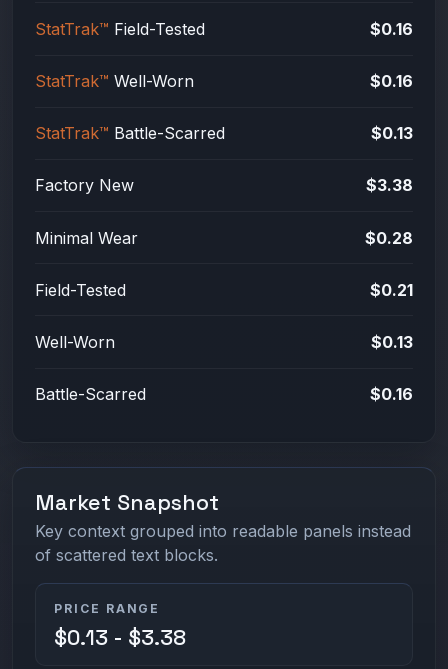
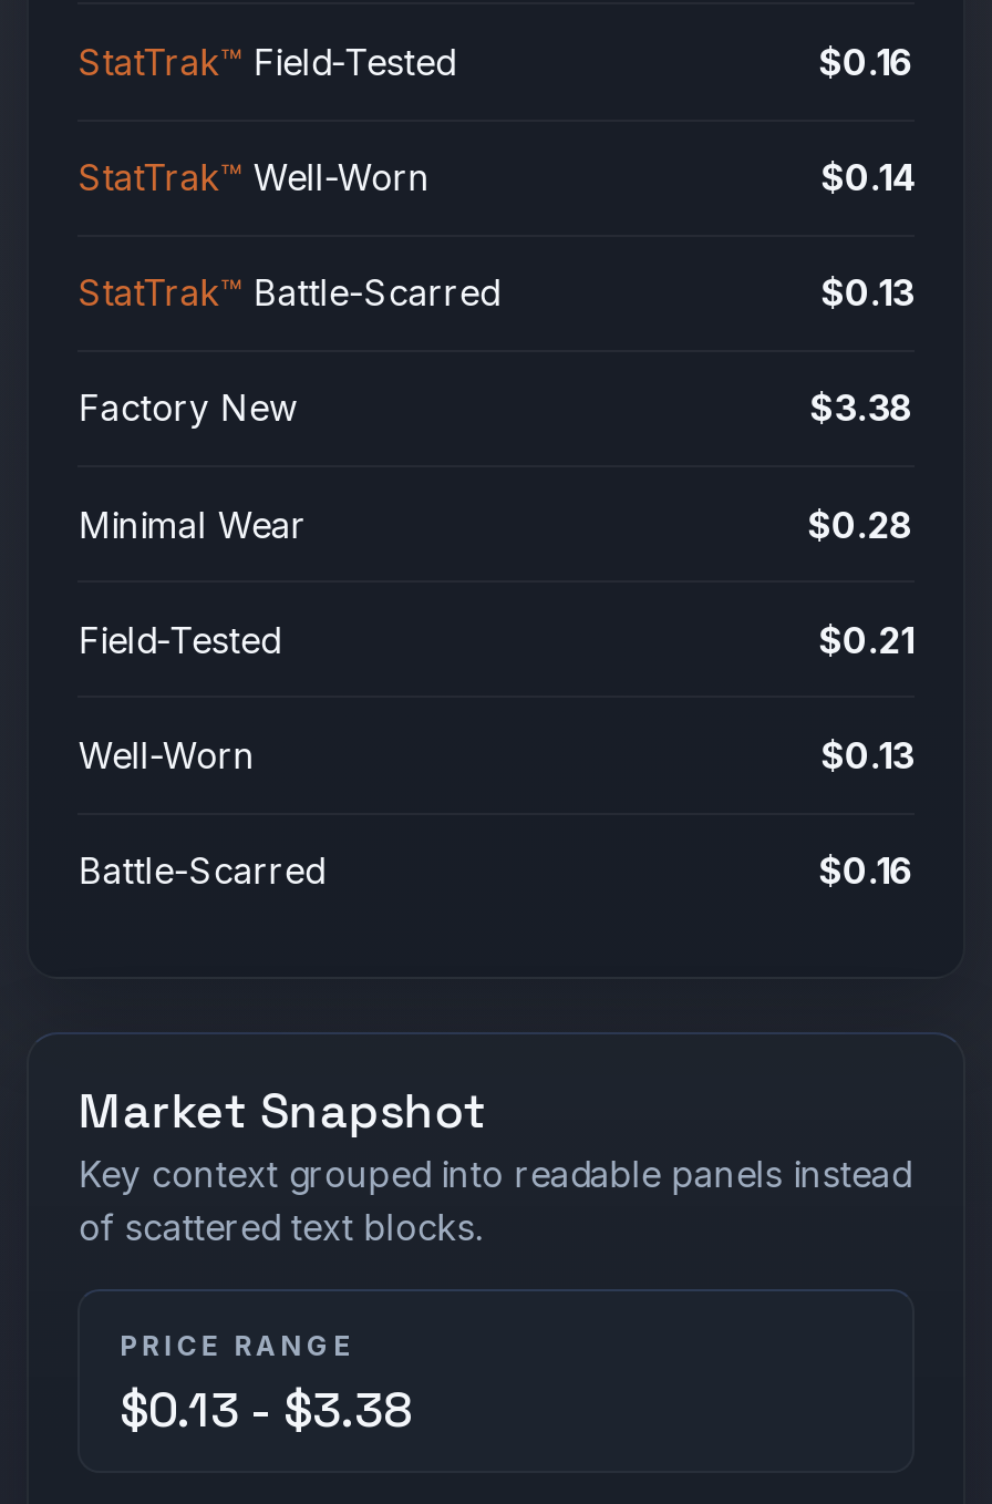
- $0.16
+ $0.14
